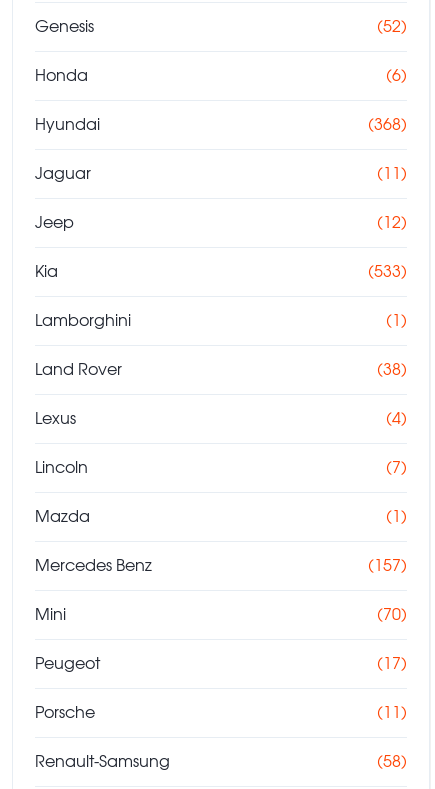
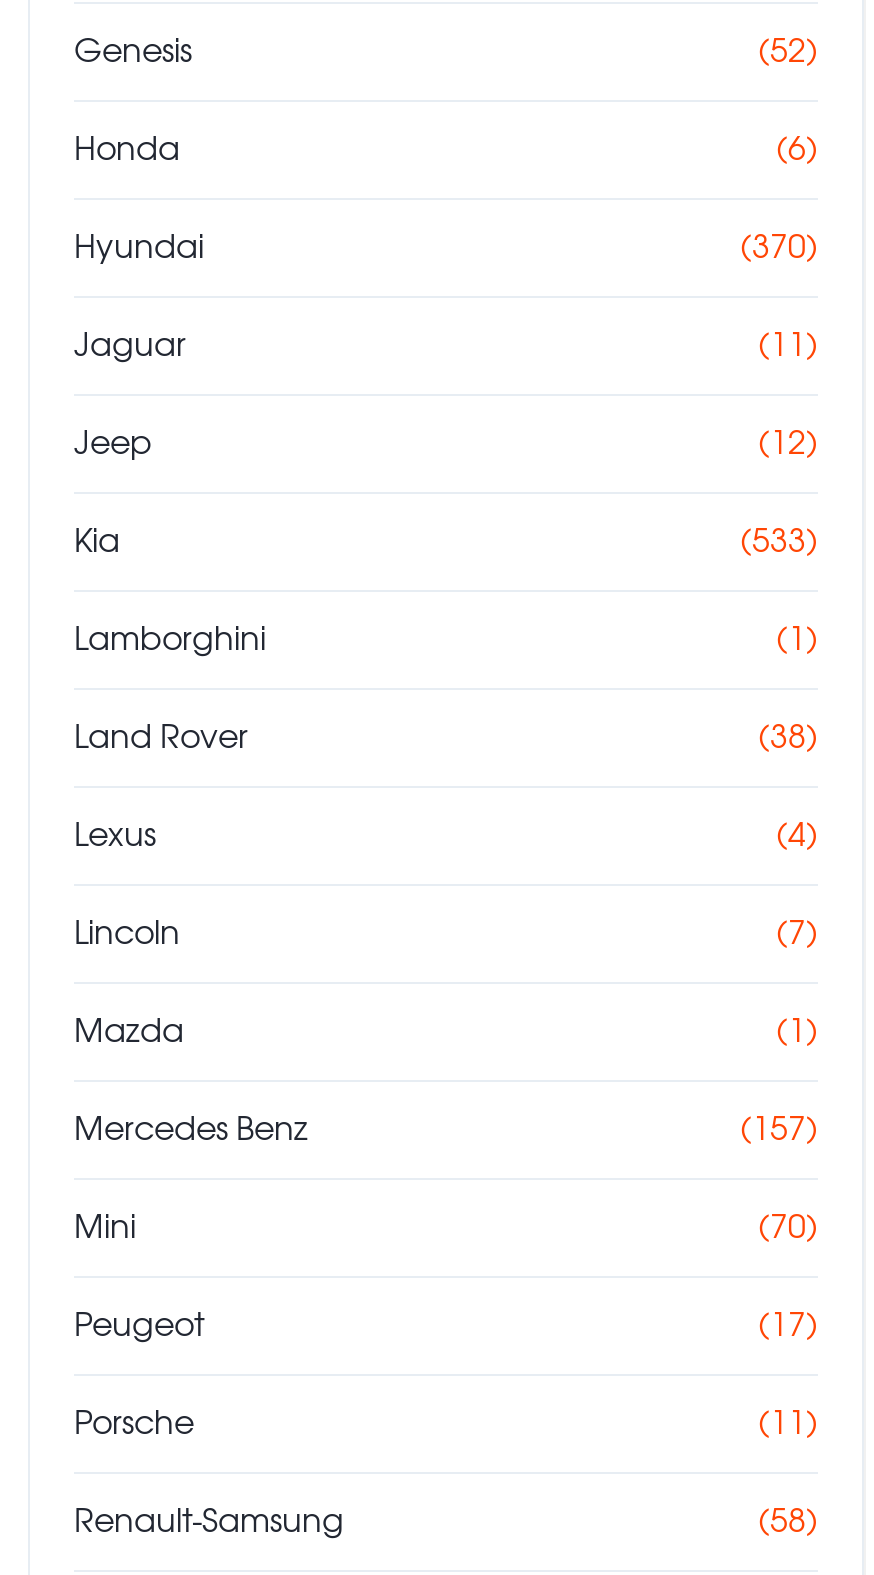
- (368)
+ (370)
